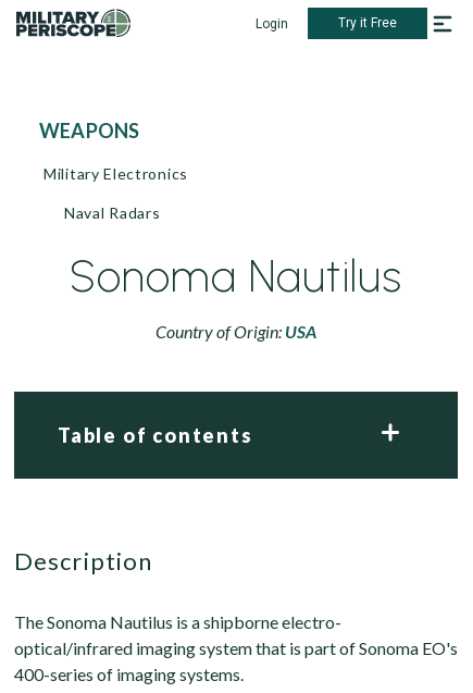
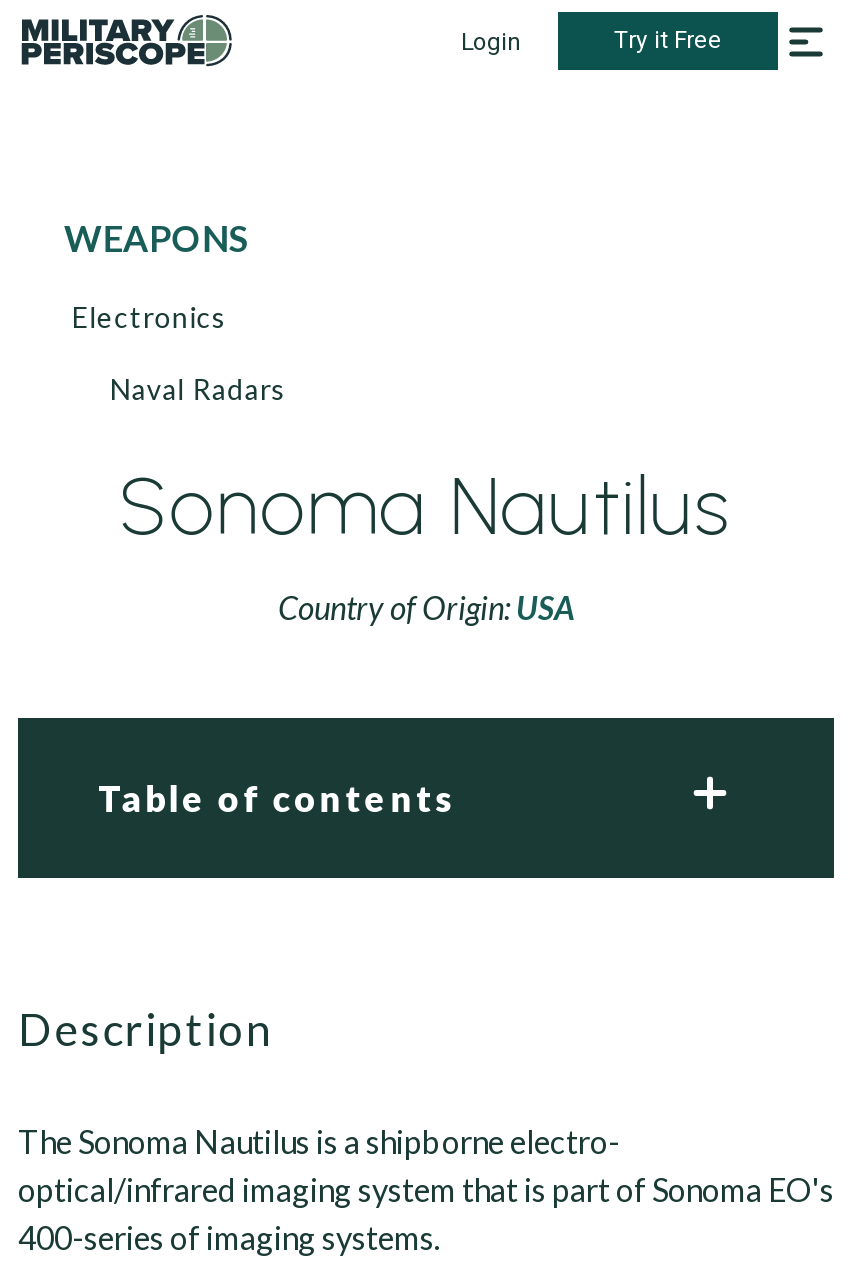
- Military Electronics
+ Electronics
